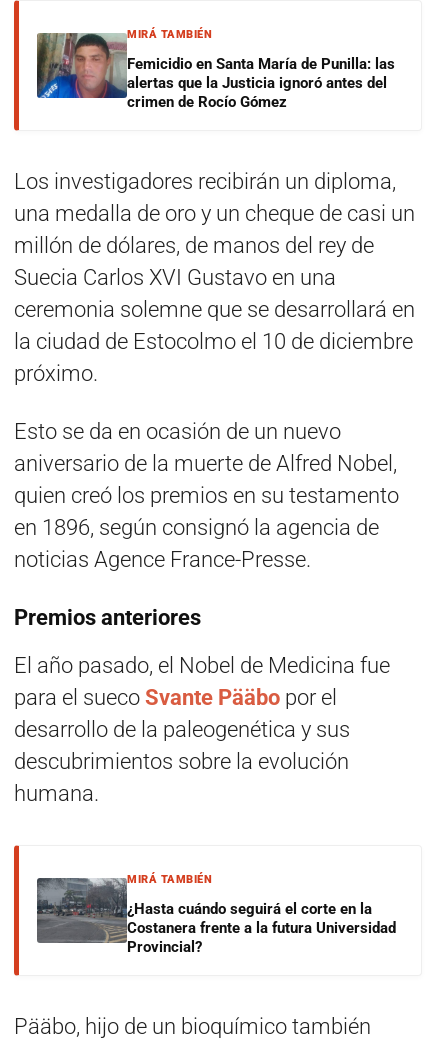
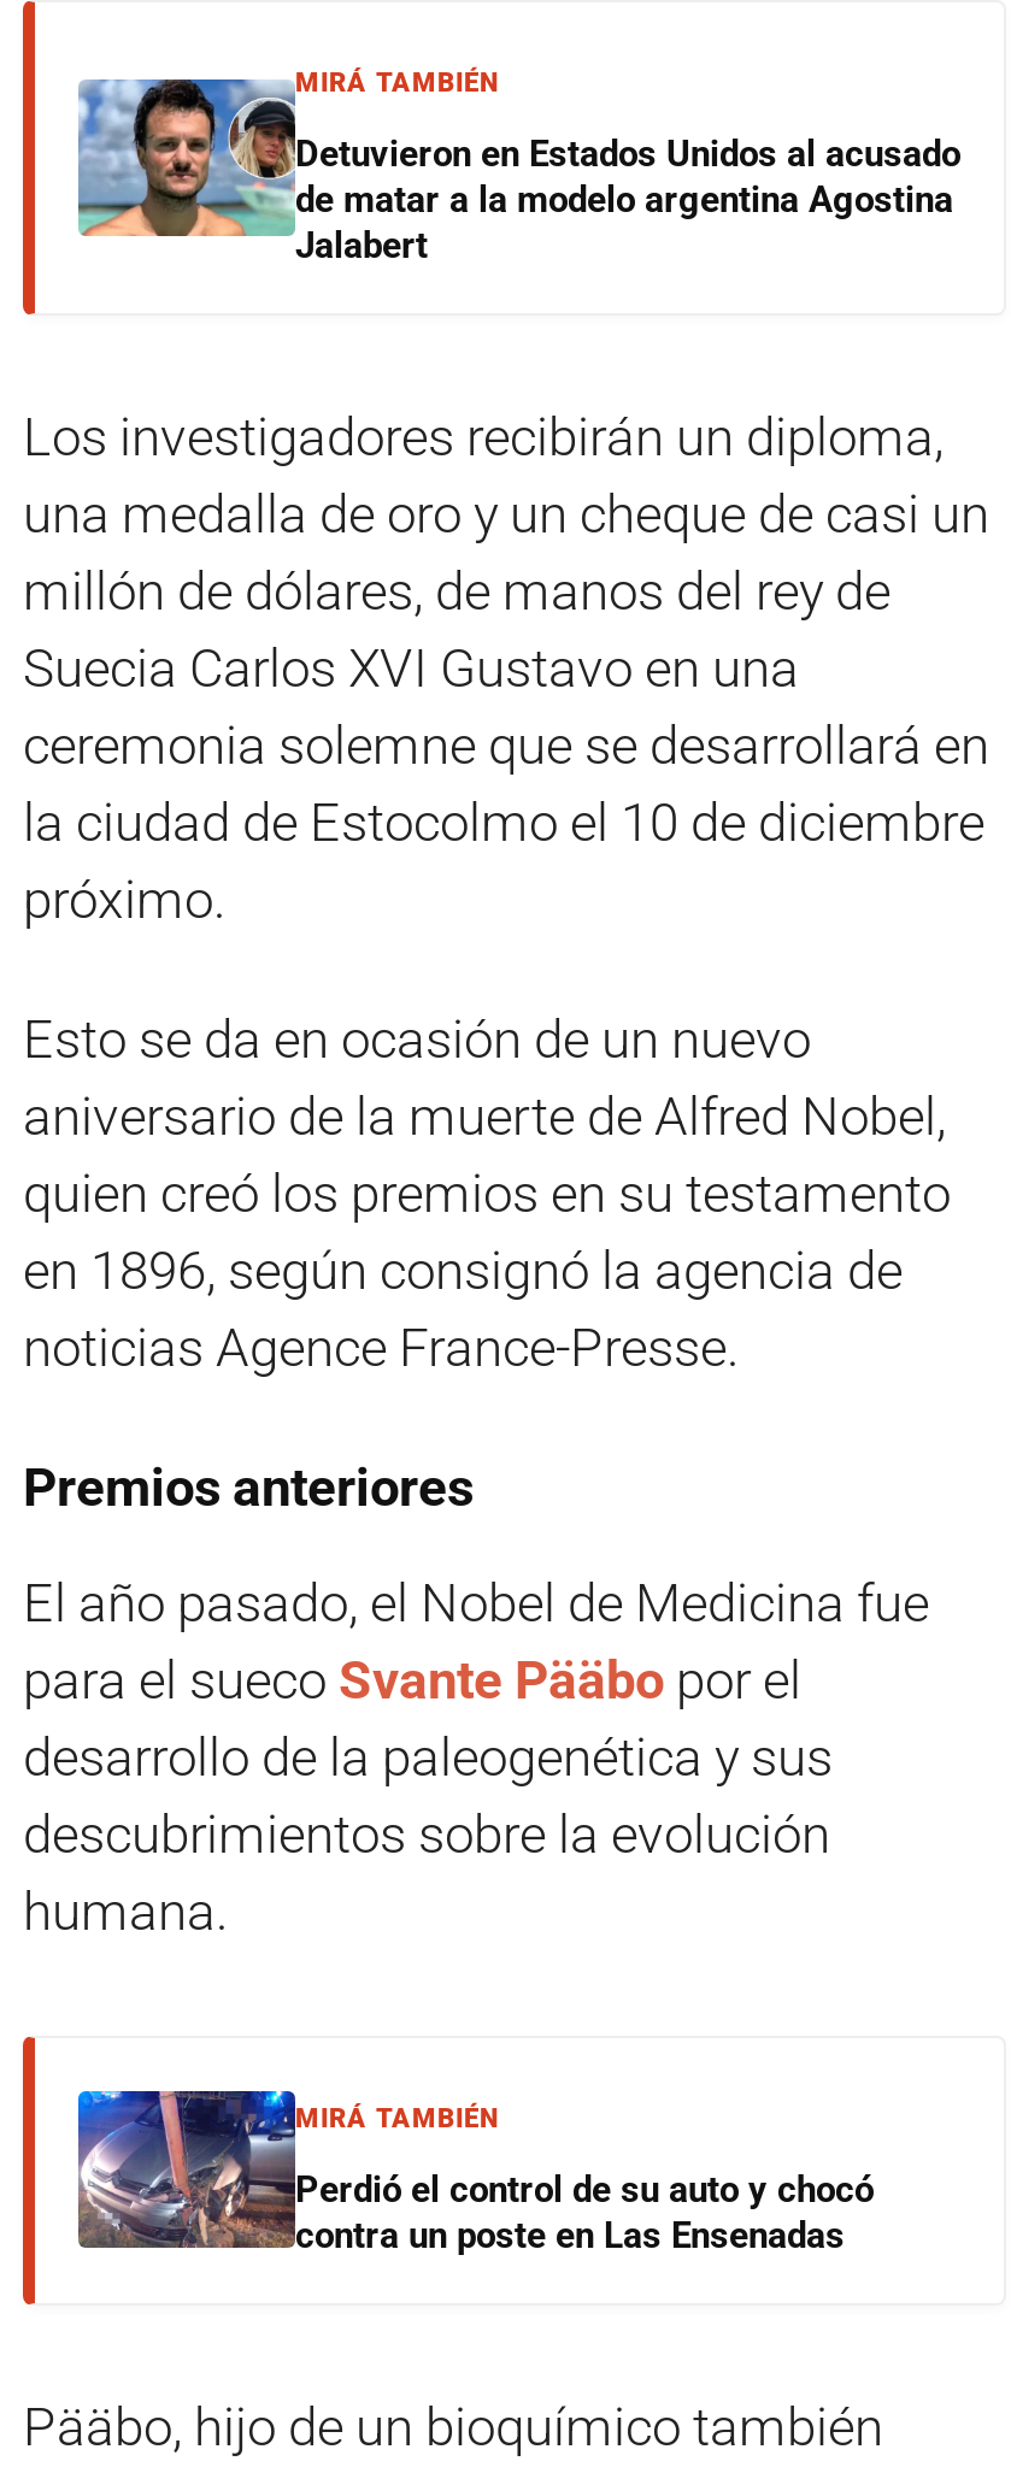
- [image]
- Femicidio en Santa María de Punilla: las
- alertas que la Justicia ignoró antes del
- crimen de Rocío Gómez
+ [image]
+ Detuvieron en Estados Unidos al acusado
+ de matar a la modelo argentina Agostina
+ Jalabert

- [image]
- ¿Hasta cuándo seguirá el corte en la
- Costanera frente a la futura Universidad
- Provincial?
+ [image]
+ Perdió el control de su auto y chocó
+ contra un poste en Las Ensenadas
